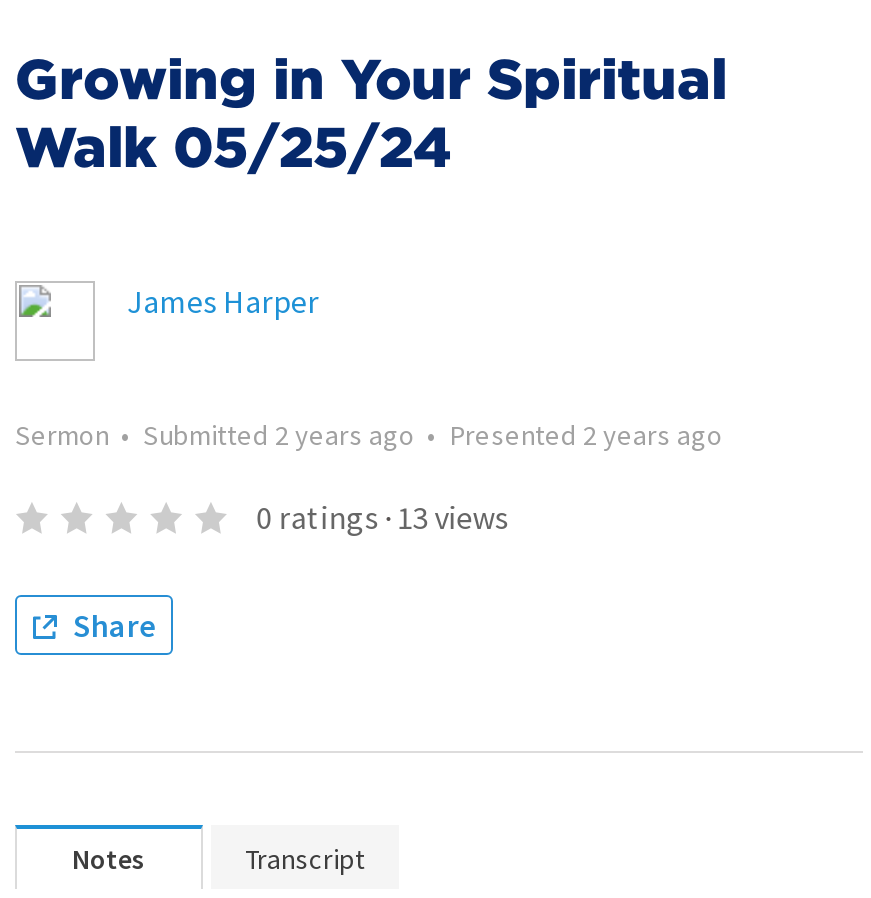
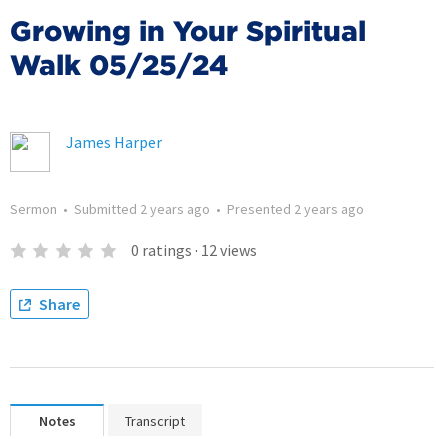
- 0 ratings · 13 views
+ 0 ratings · 12 views
